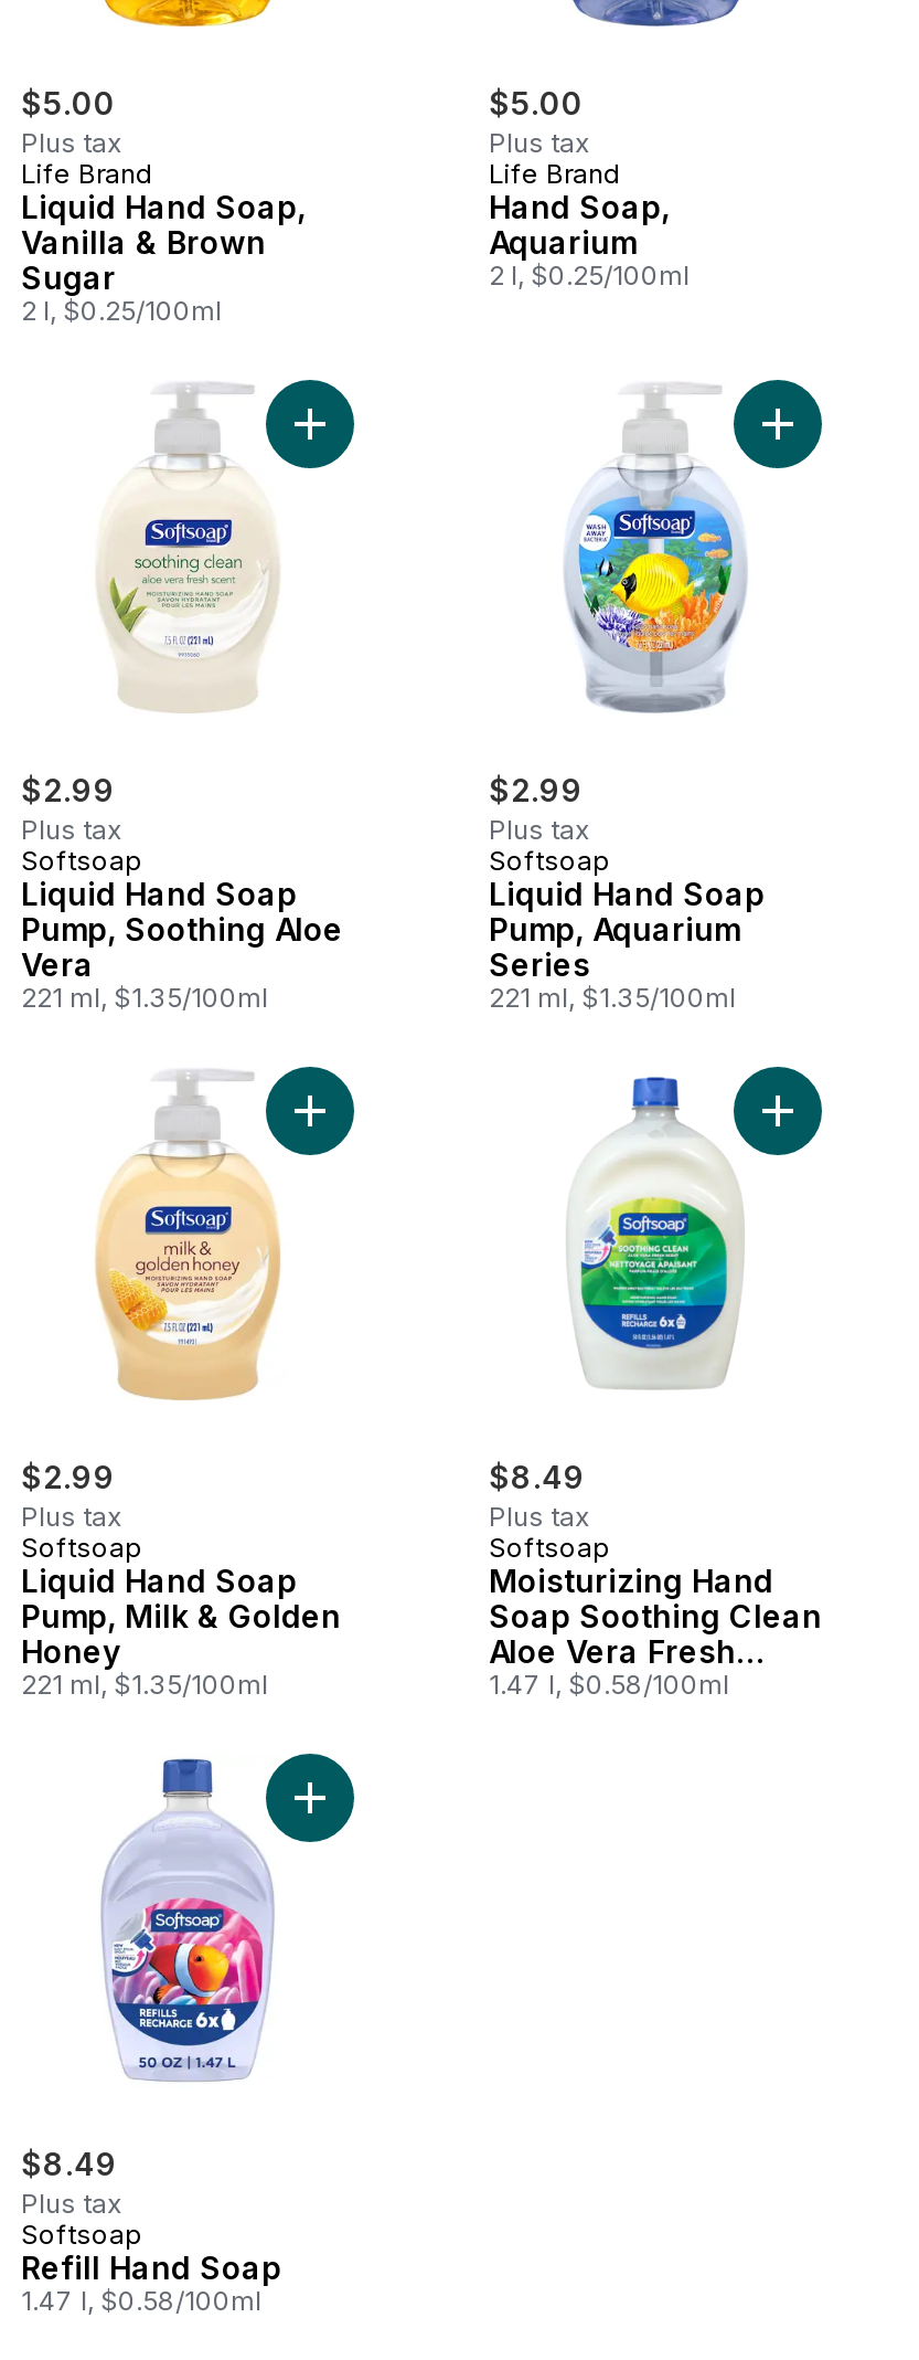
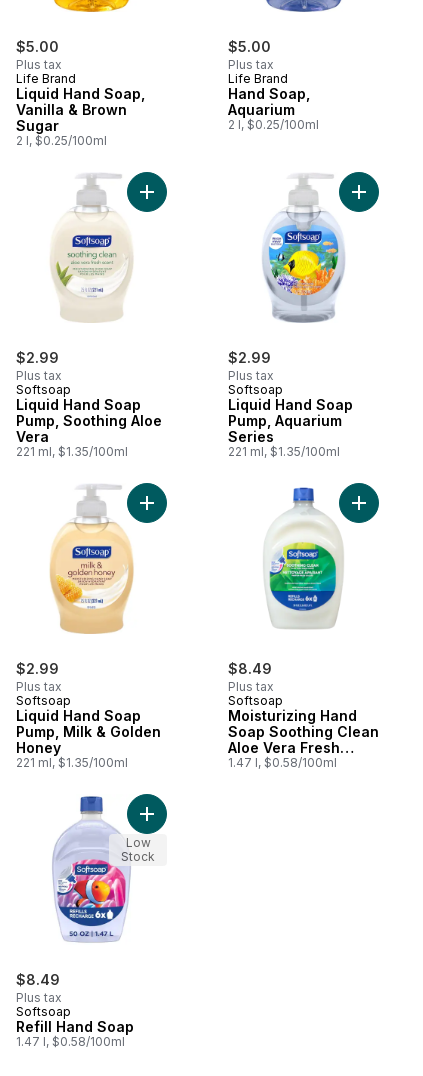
+ Low
+ Stock
